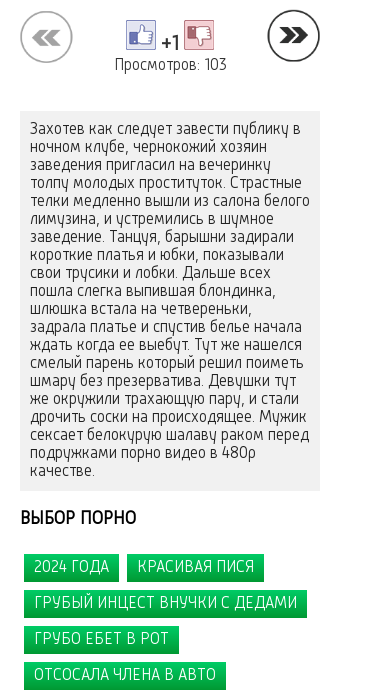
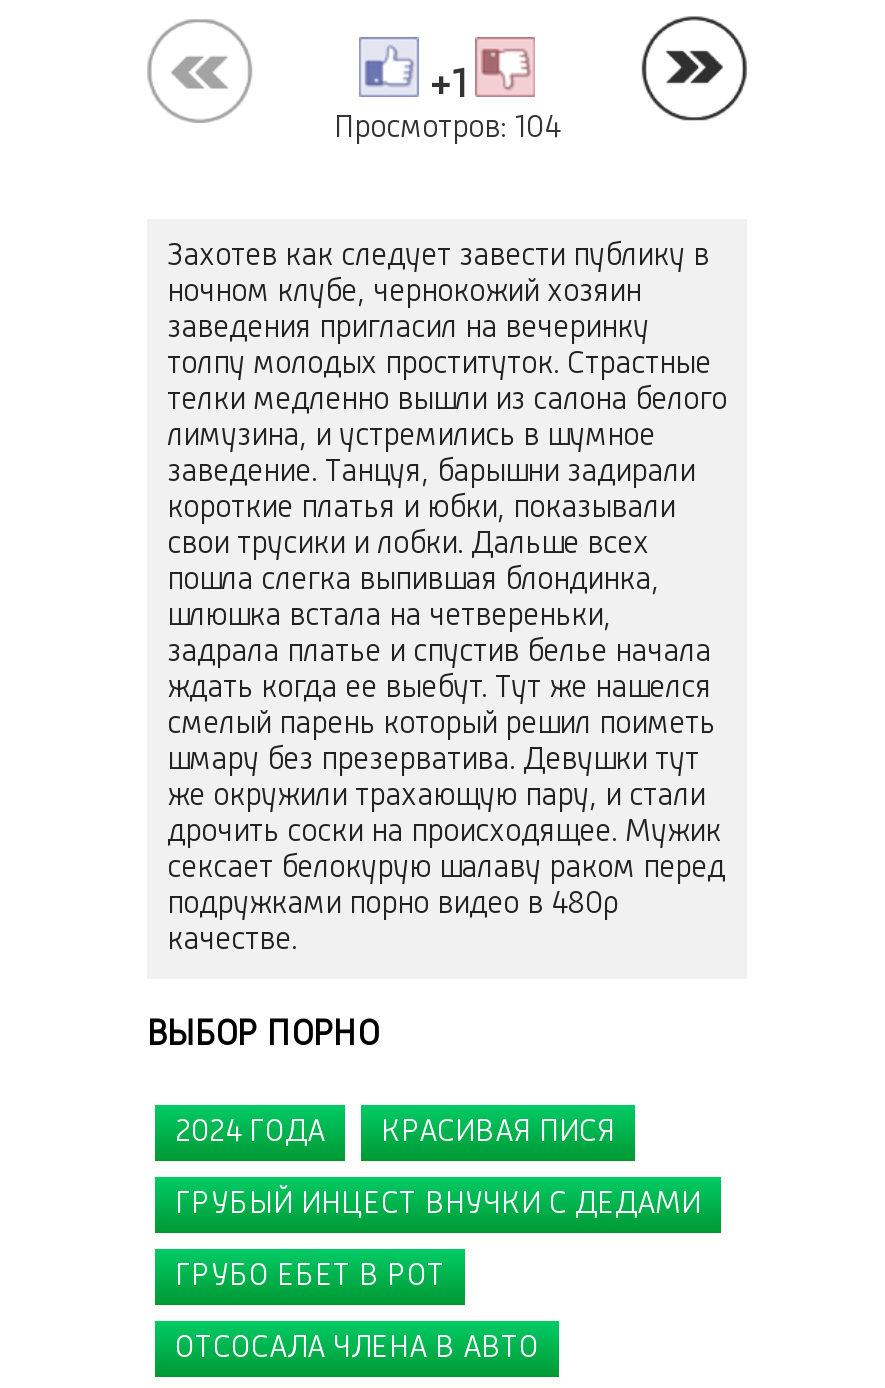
- Просмотров: 103
+ Просмотров: 104
